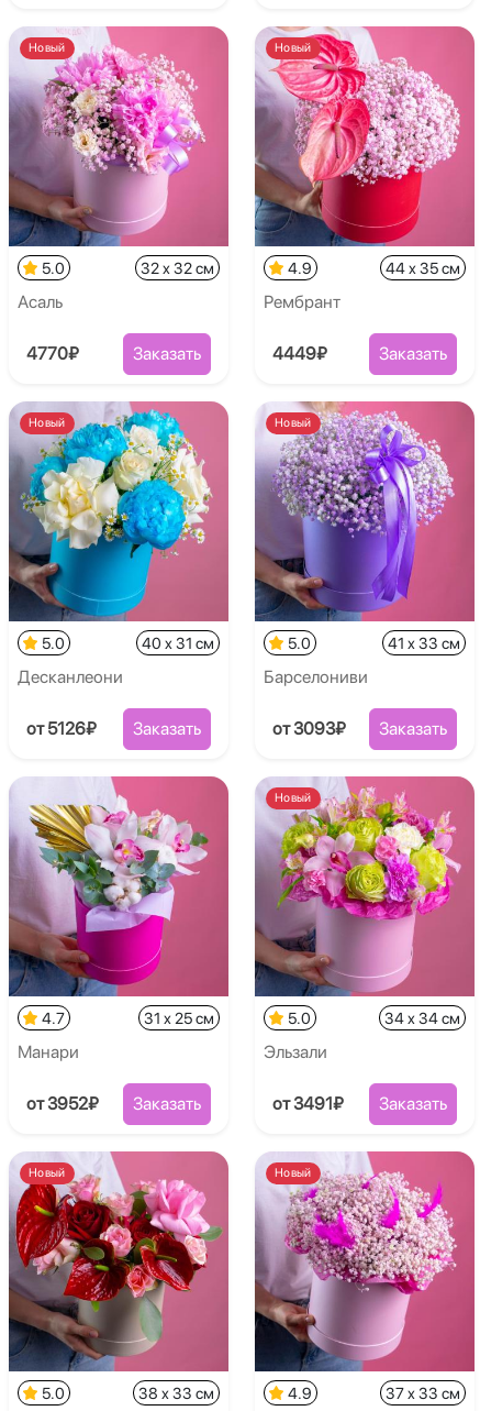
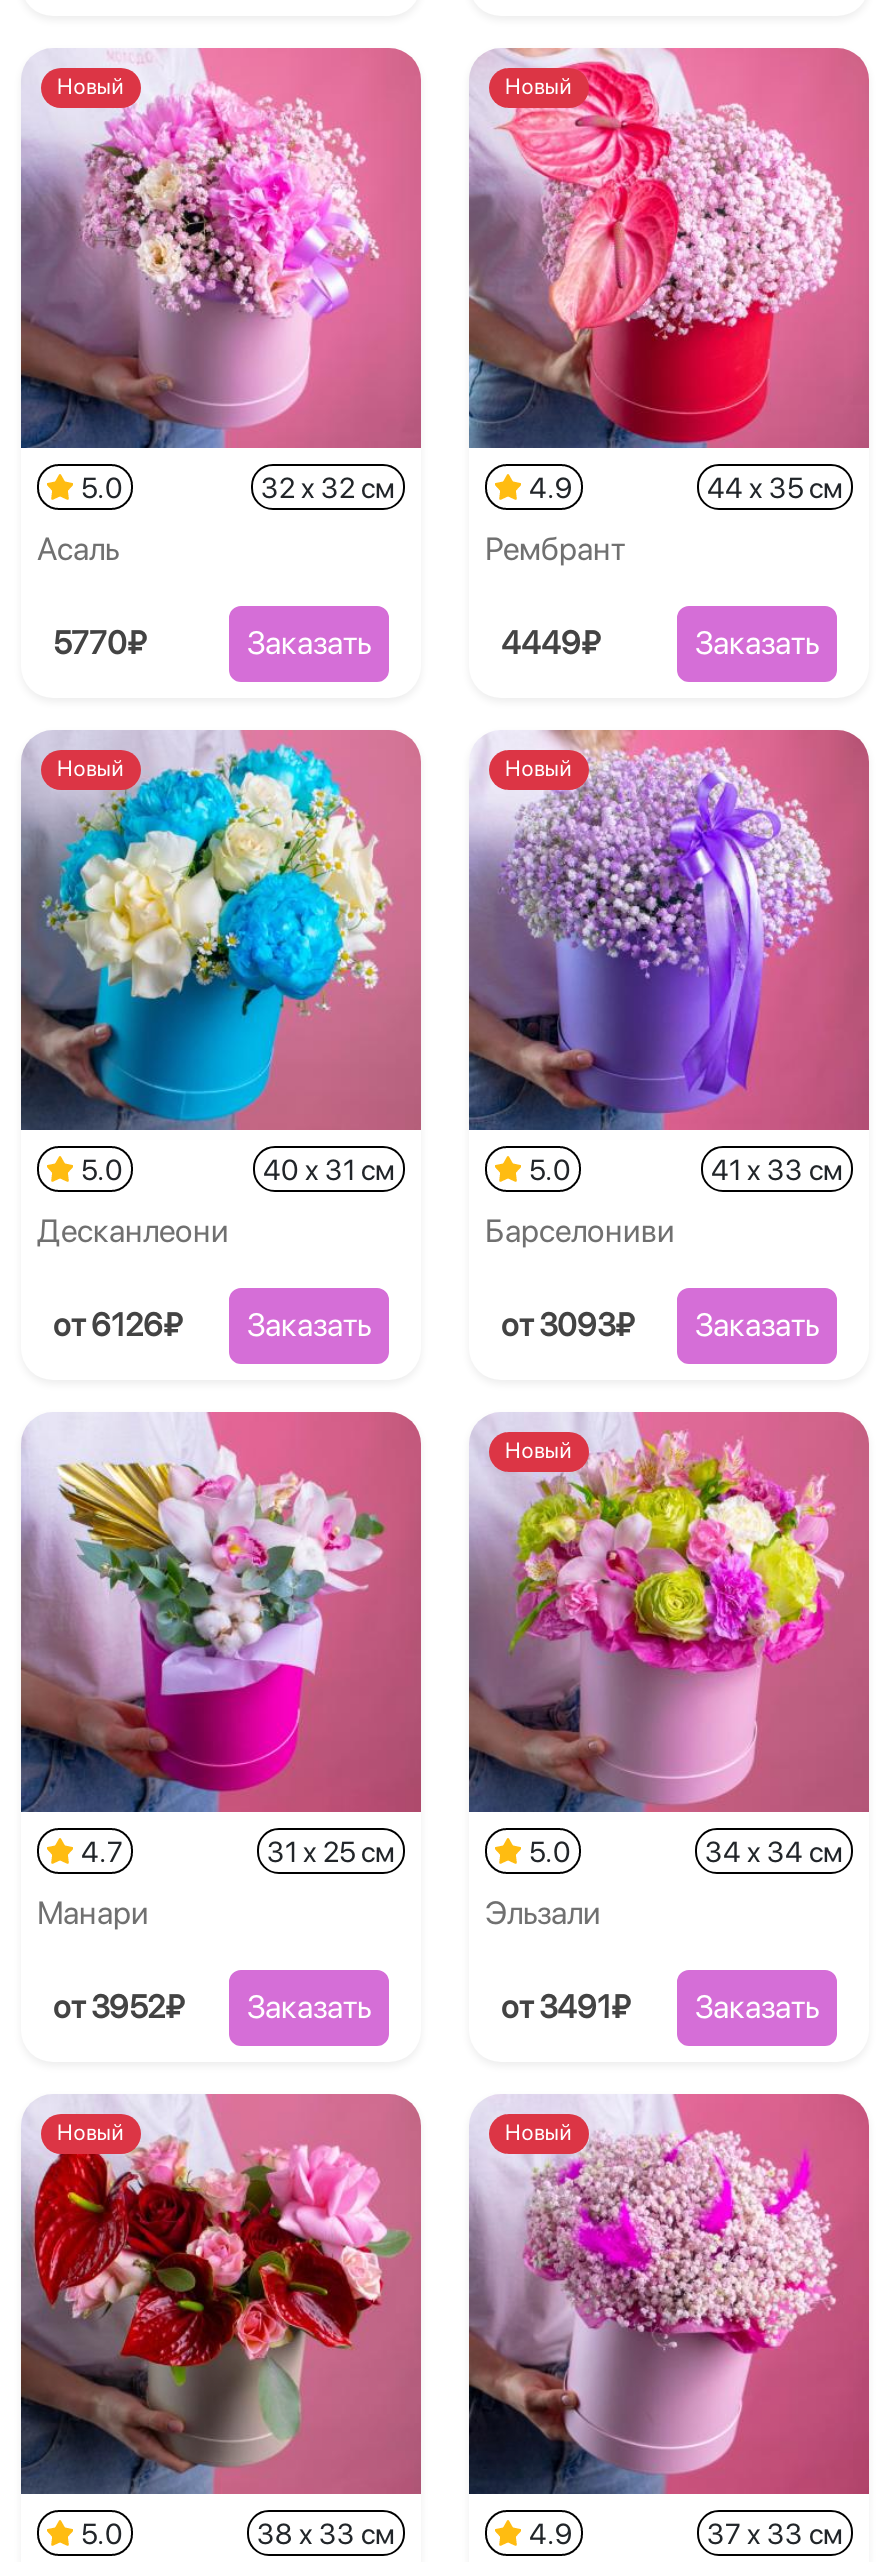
- 4770₽
+ 5770₽

- от 5126₽ Заказать
+ от 6126₽ Заказать
